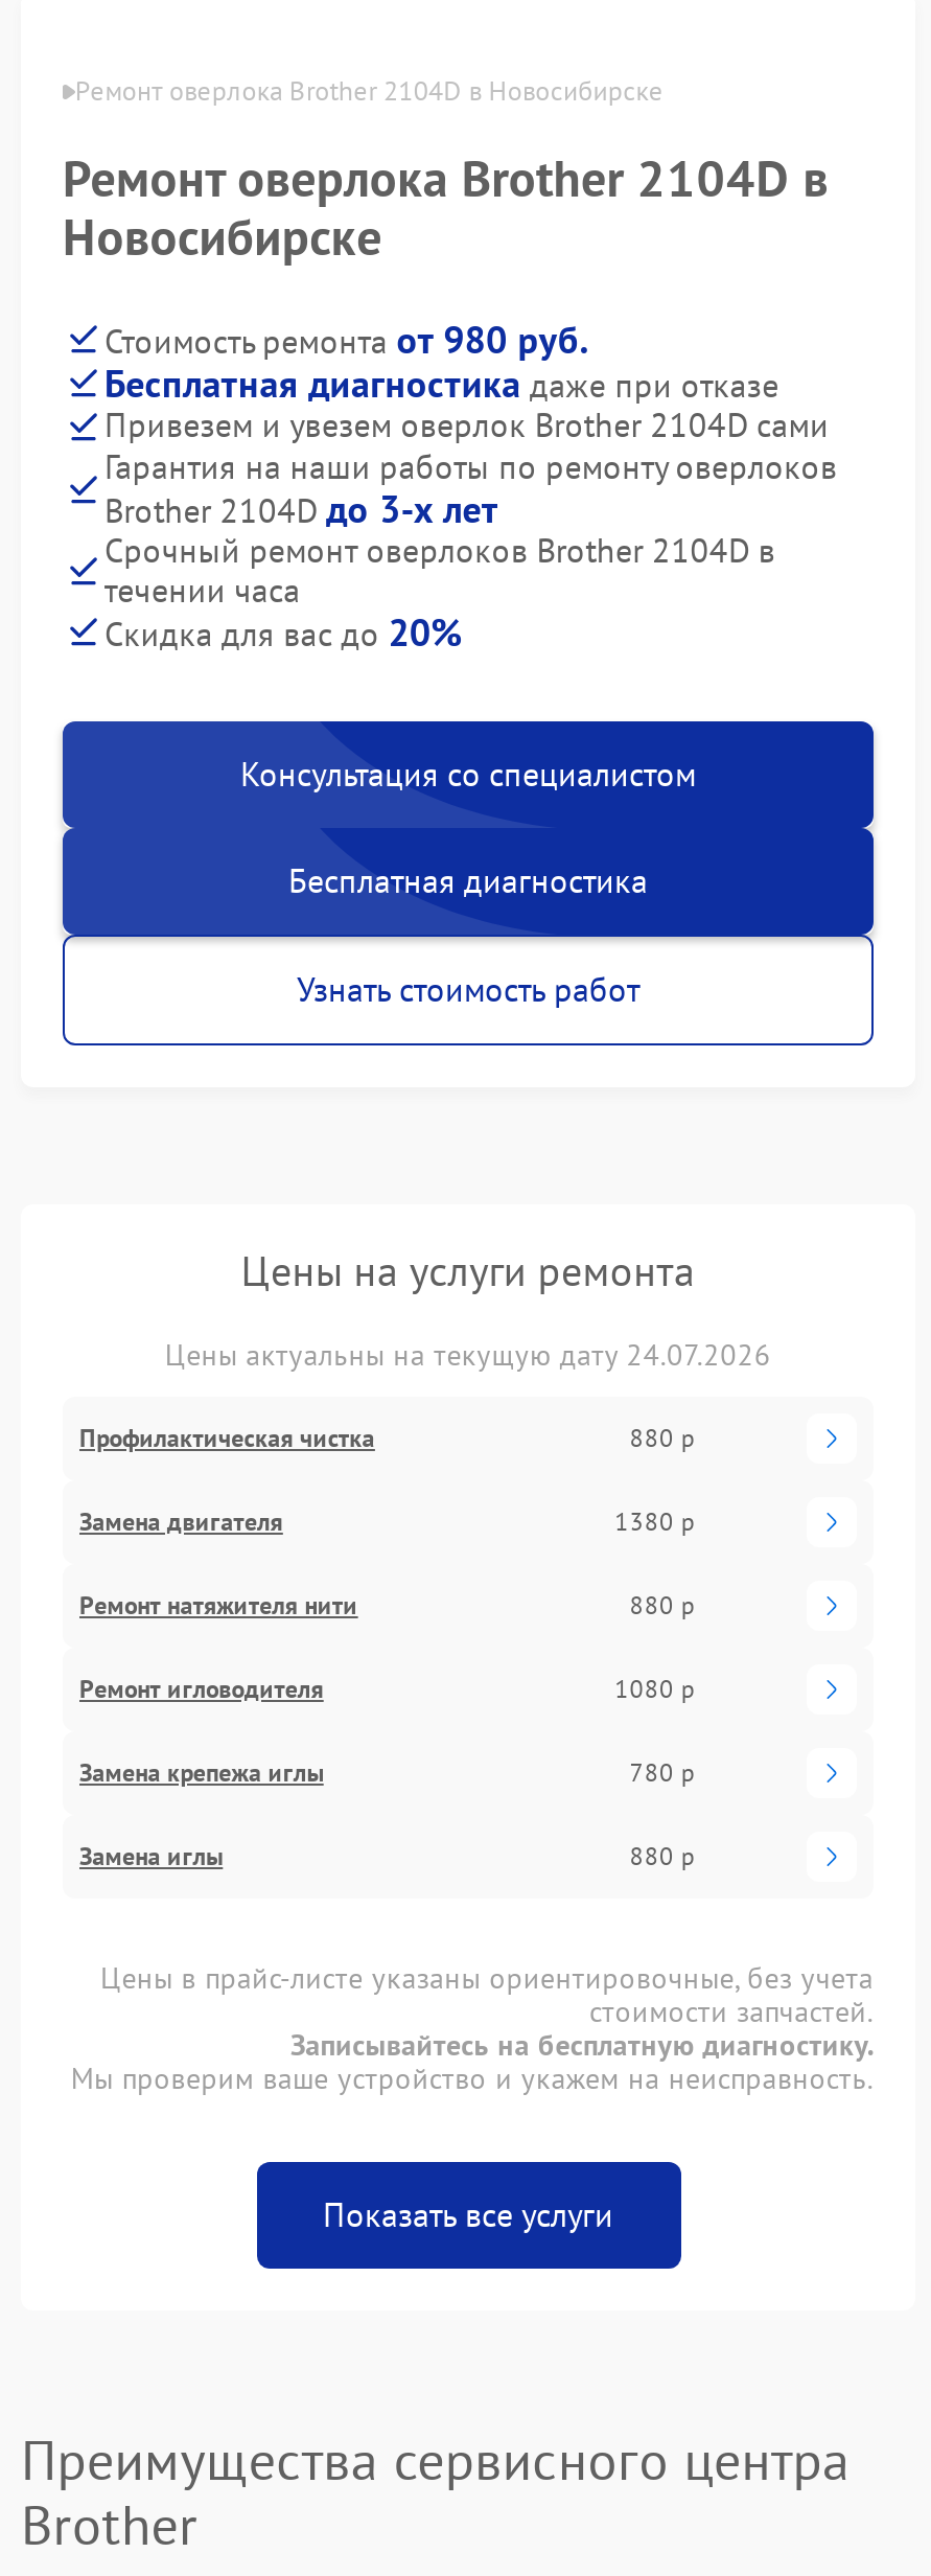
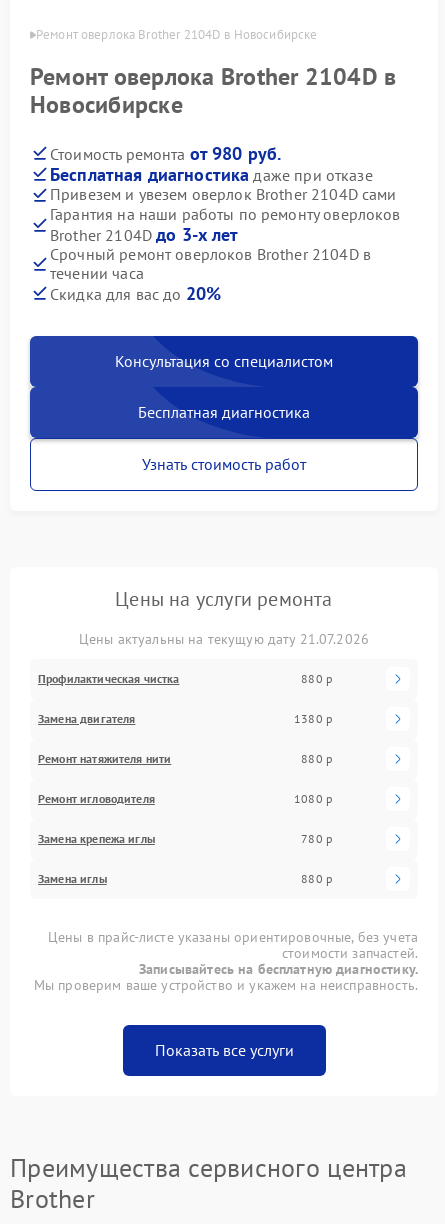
- Цены актуальны на текущую дату 24.07.2026
+ Цены актуальны на текущую дату 21.07.2026
